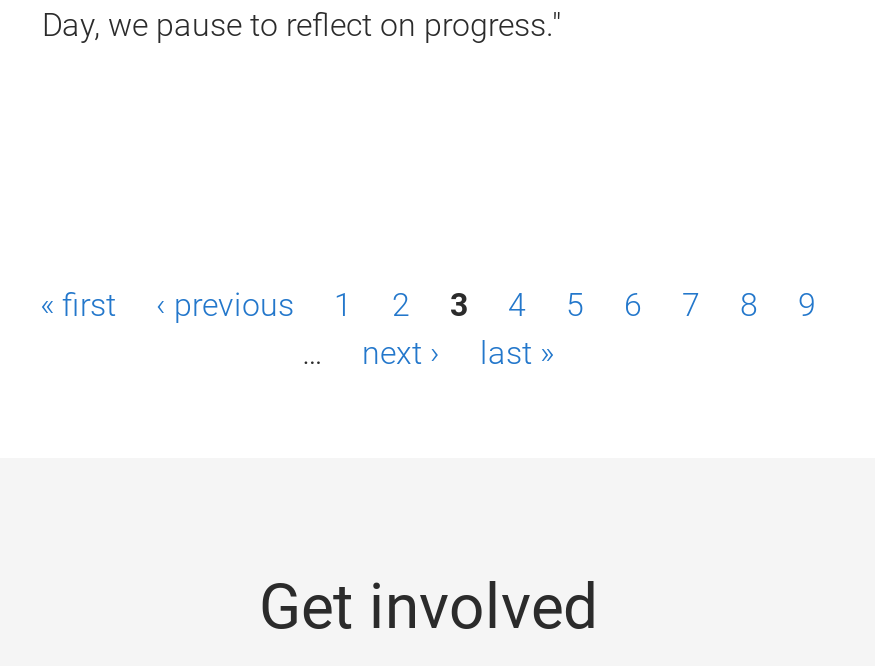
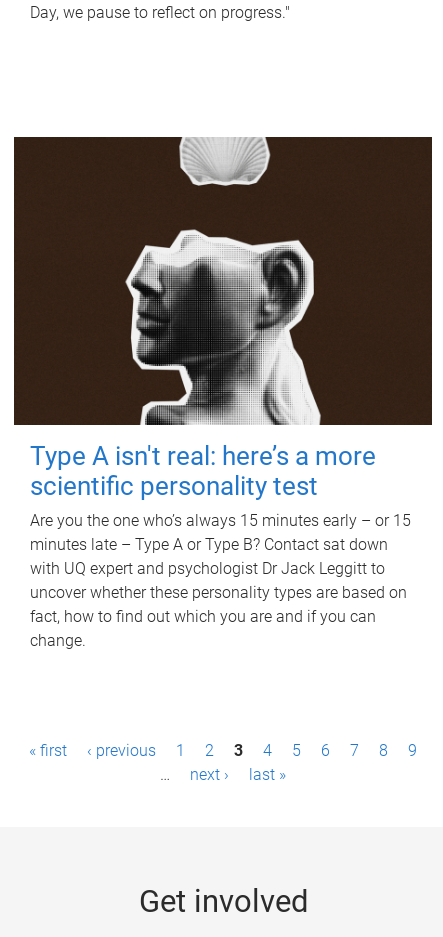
+ [image]
+ Type A isn't real: here’s a more
+ scientific personality test
+ Are you the one who’s always 15 minutes early – or 15
+ minutes late – Type A or Type B? Contact sat down
+ with UQ expert and psychologist Dr Jack Leggitt to
+ uncover whether these personality types are based on
+ fact, how to find out which you are and if you can
+ change.
